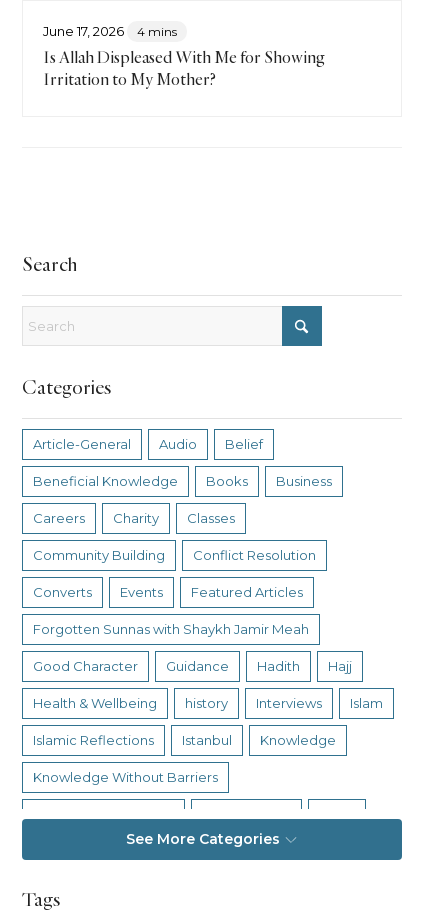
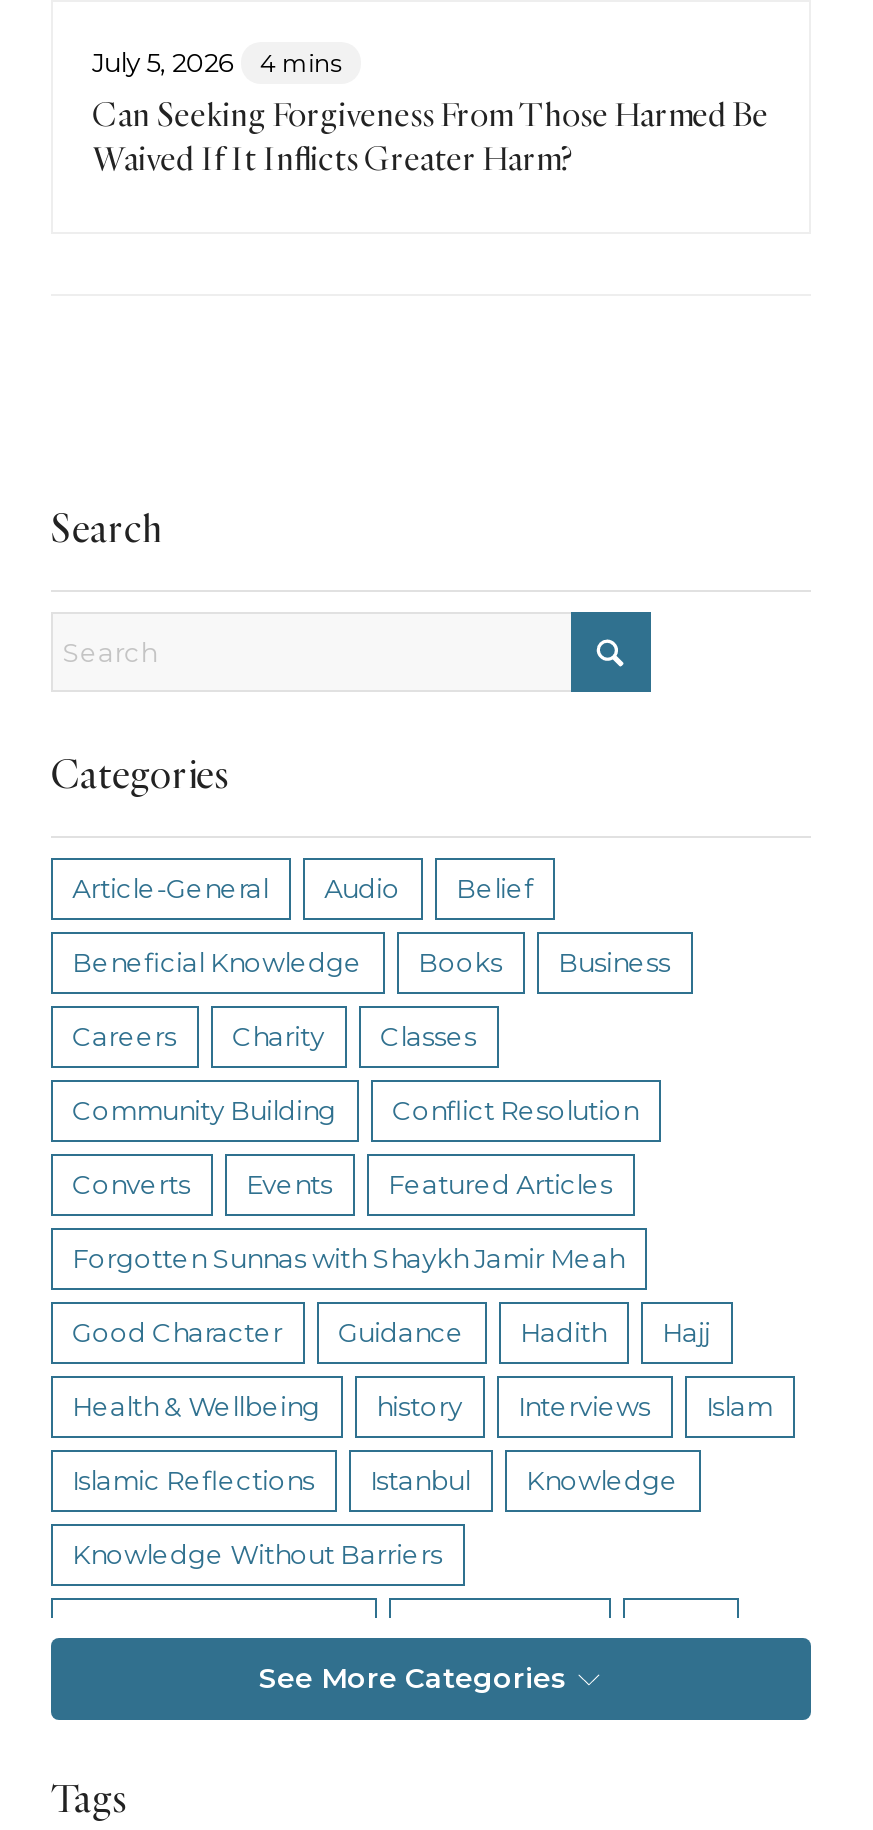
- June 17, 2026 4 mins
+ July 5, 2026 4 mins

- Is Allah Displeased With Me for Showing
- Irritation to My Mother?
+ Can Seeking Forgiveness From Those Harmed Be
+ Waived If It Inflicts Greater Harm?
